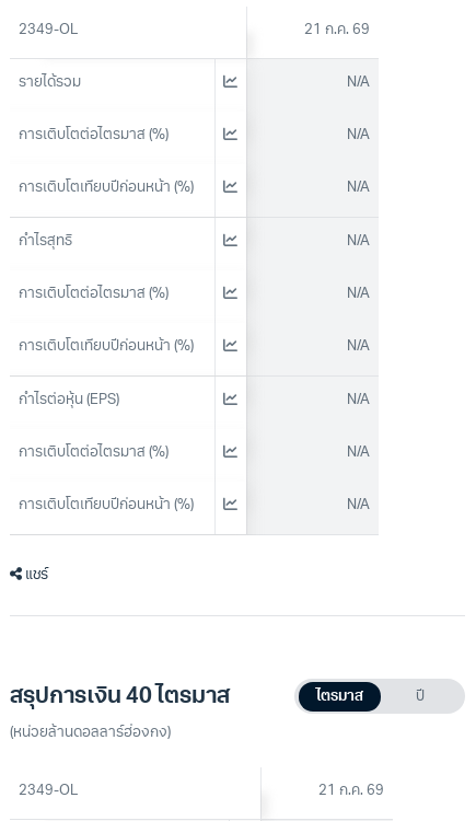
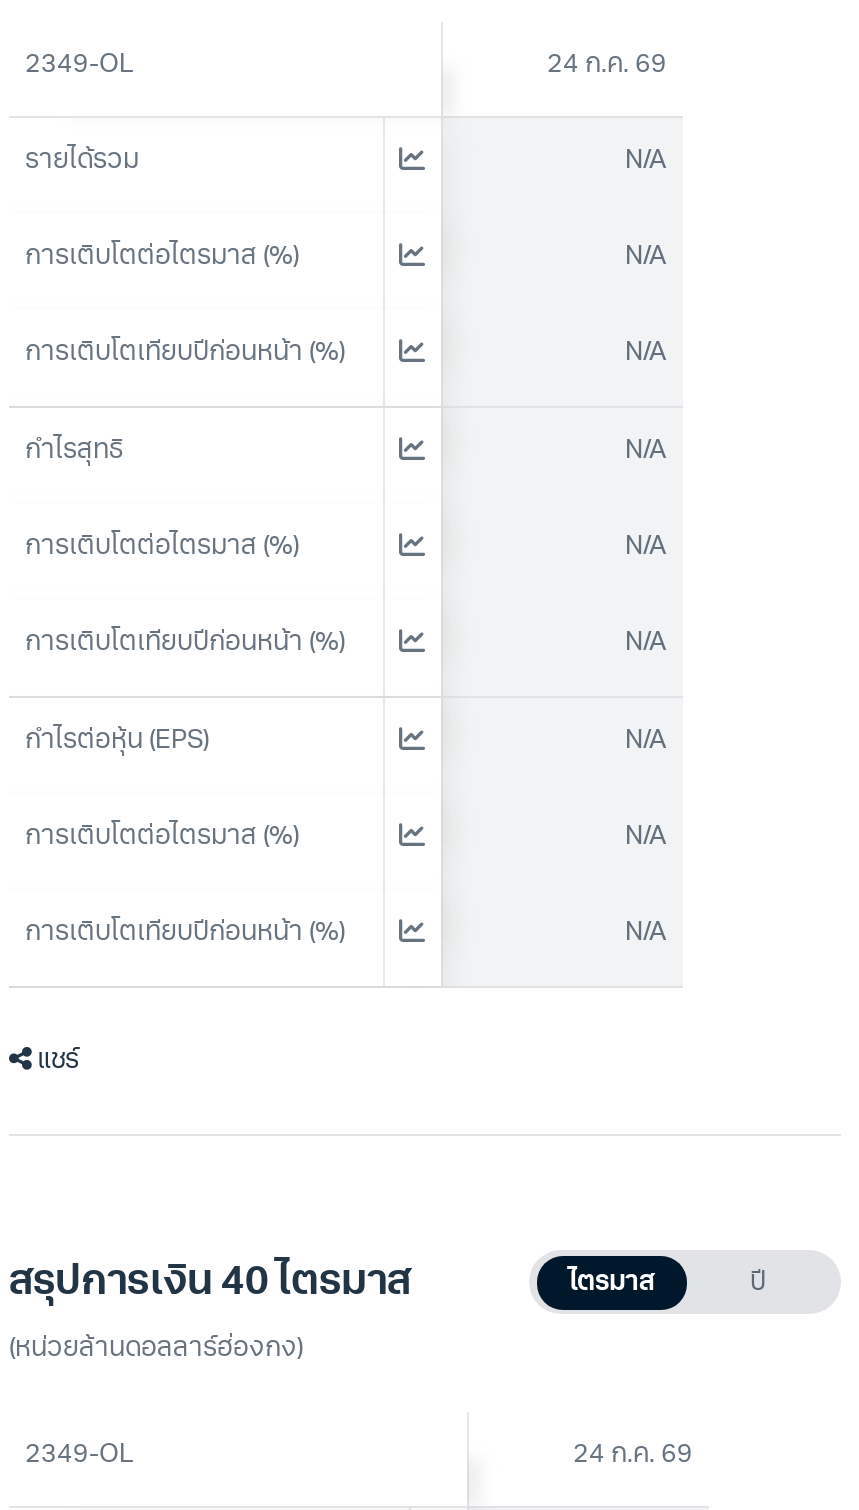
- 21 ก.ค. 69
+ 24 ก.ค. 69

- 21 ก.ค. 69
+ 24 ก.ค. 69
